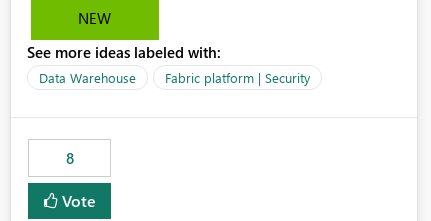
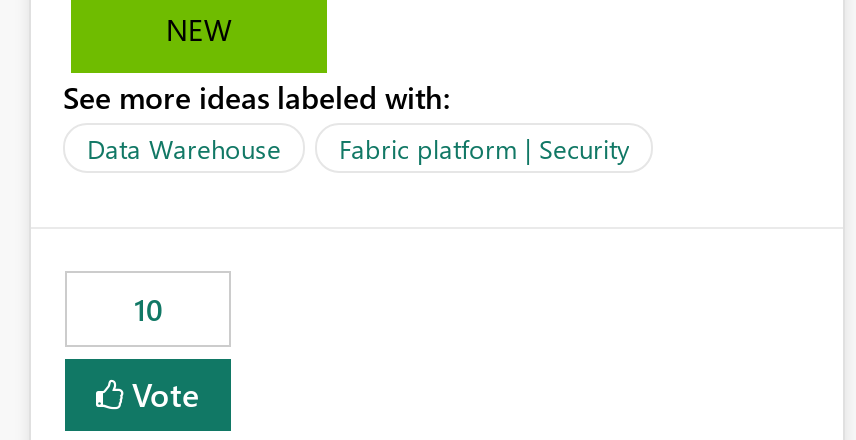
- 8
+ 10
